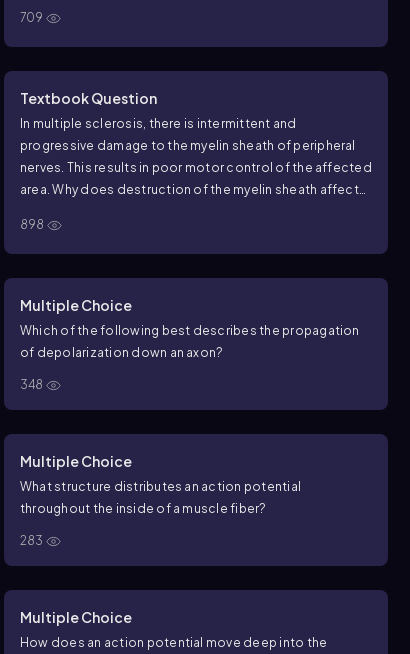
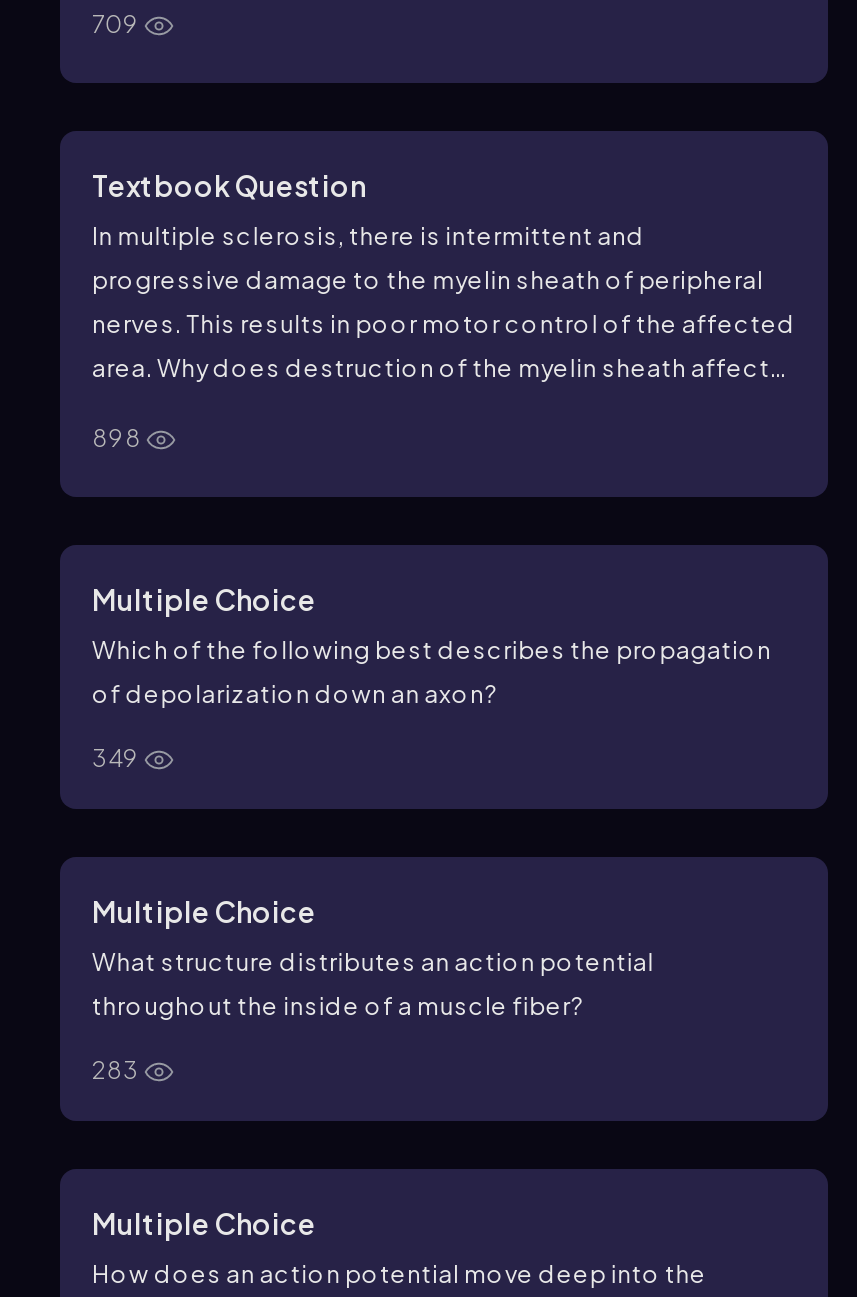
- 348
+ 349
